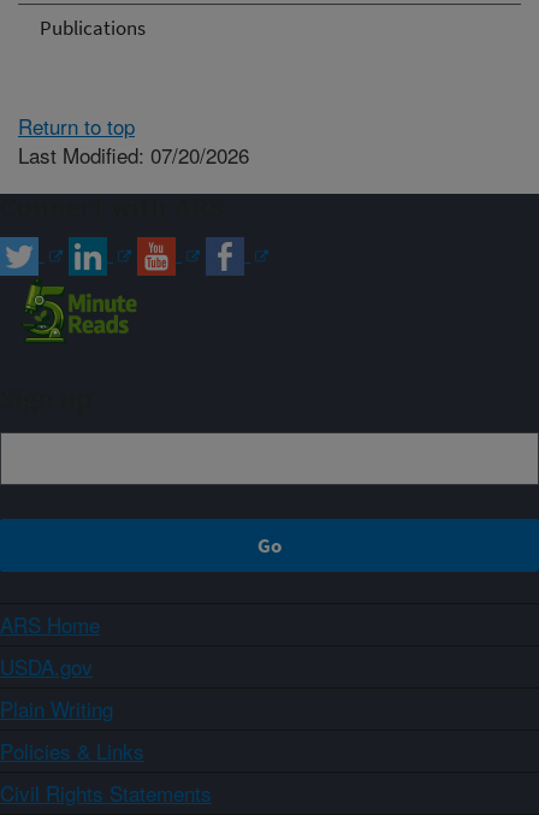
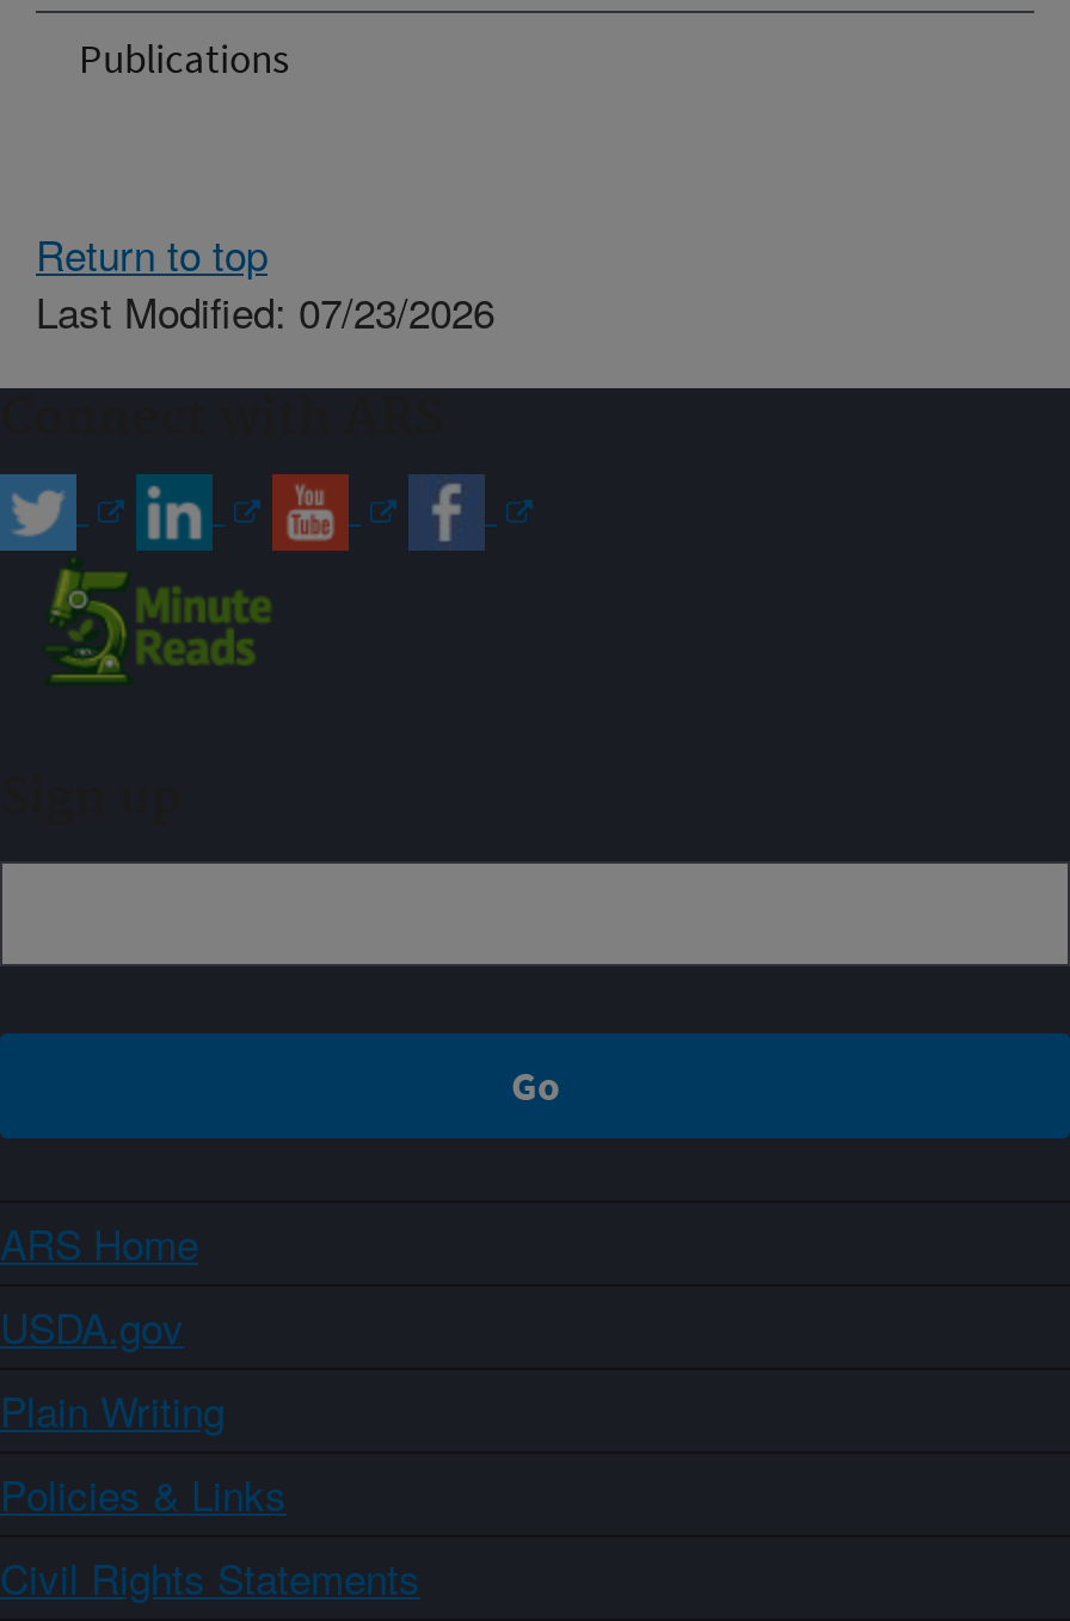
- Last Modified: 07/20/2026
+ Last Modified: 07/23/2026
